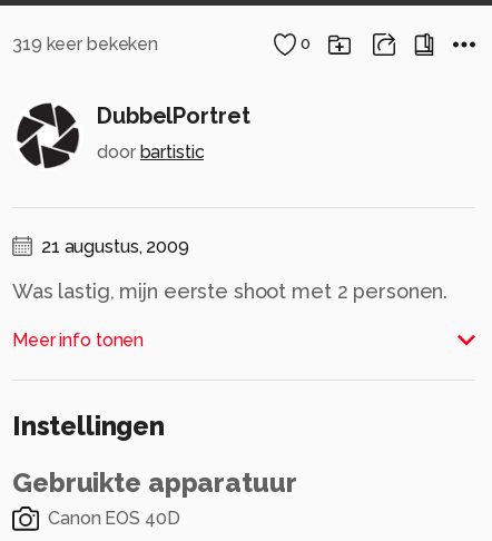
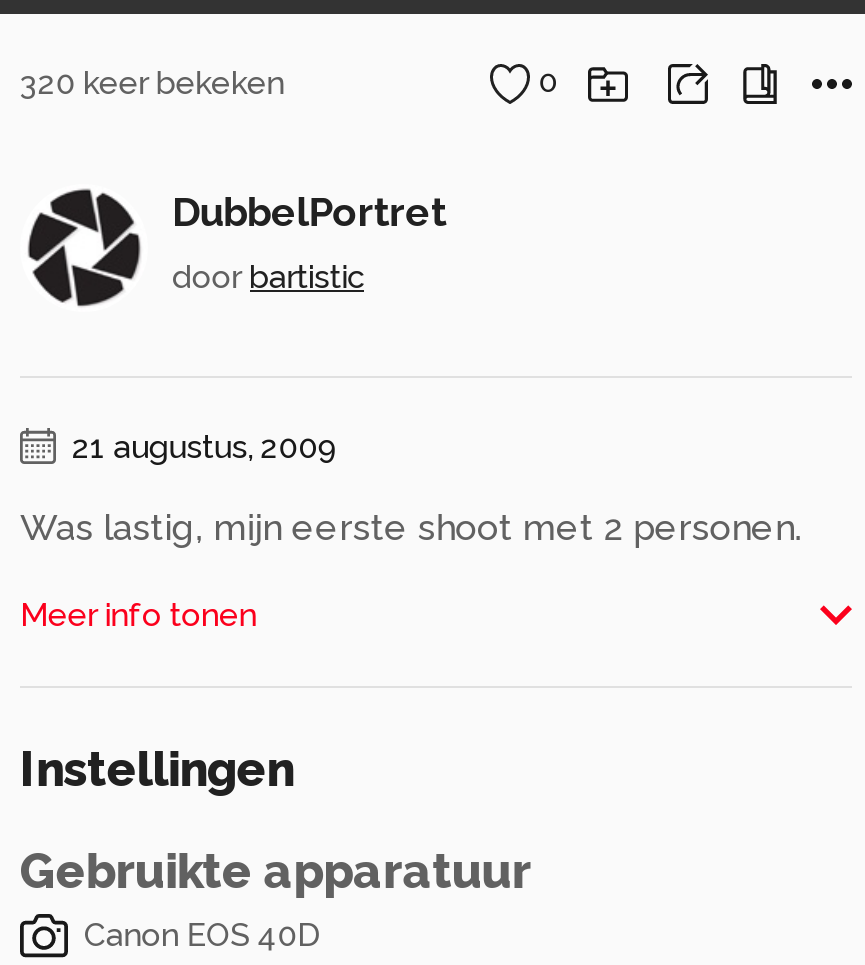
- 319 keer bekeken
+ 320 keer bekeken
